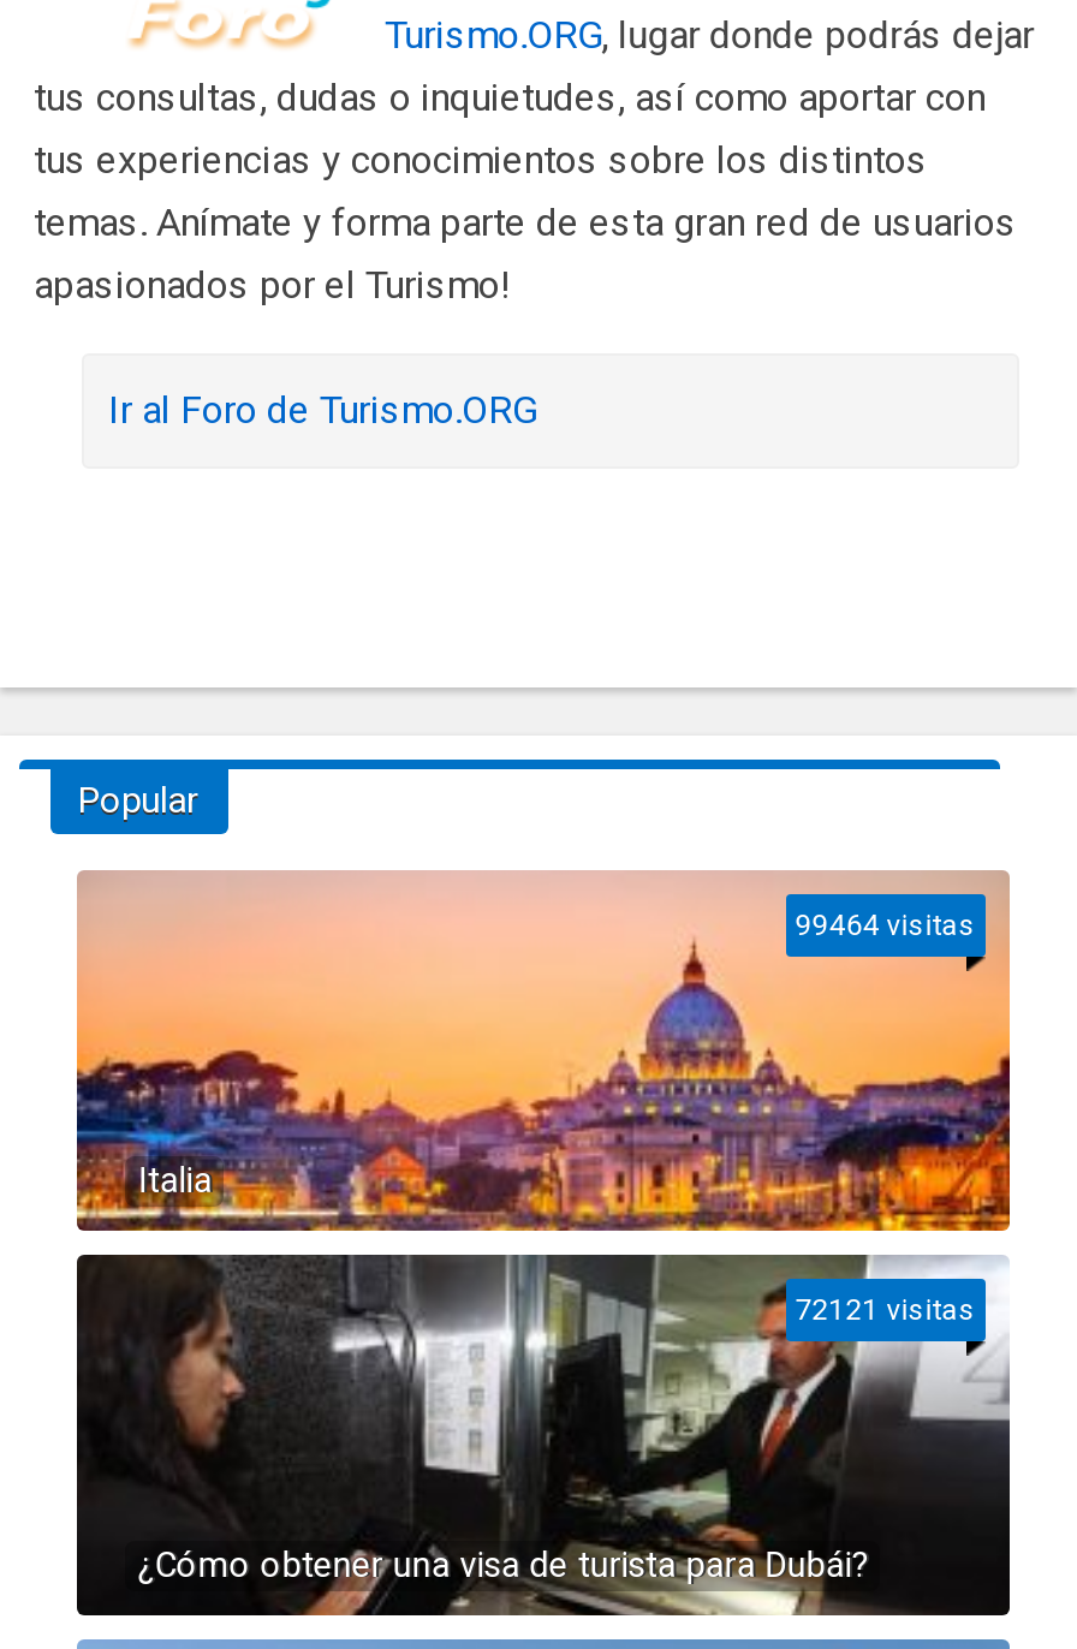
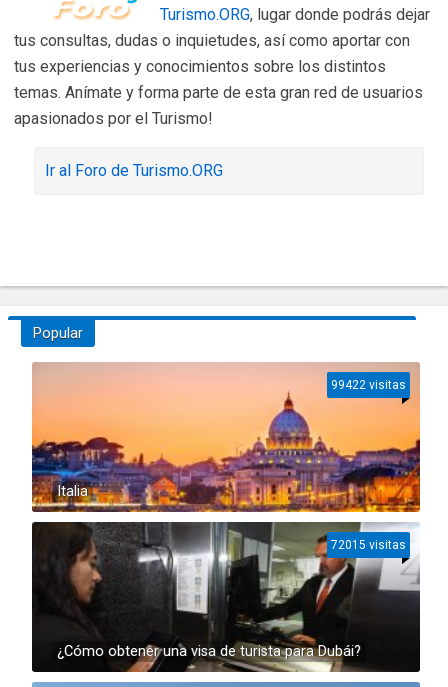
- 99464 visitas
+ 99422 visitas

- 72121 visitas
+ 72015 visitas
